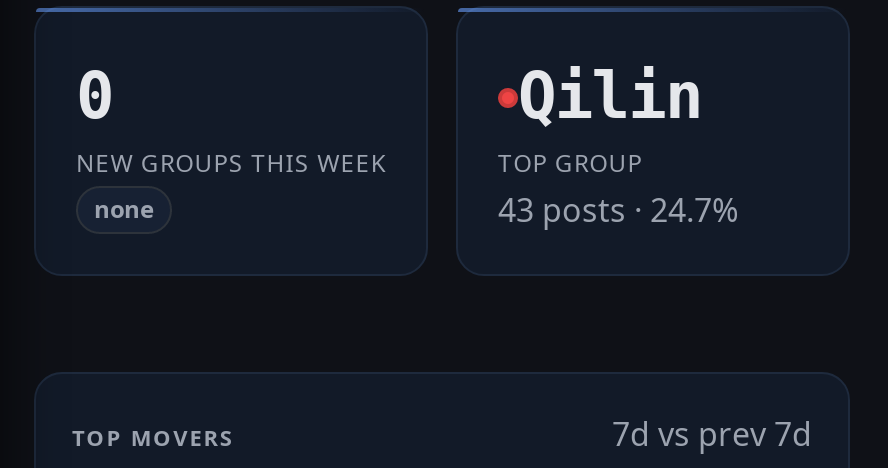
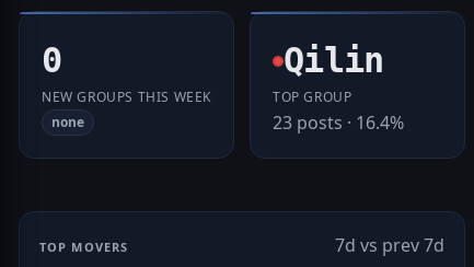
- 43 posts · 24.7%
+ 23 posts · 16.4%
